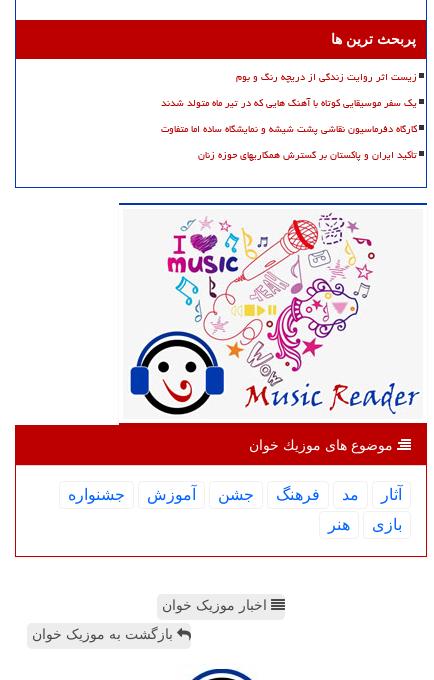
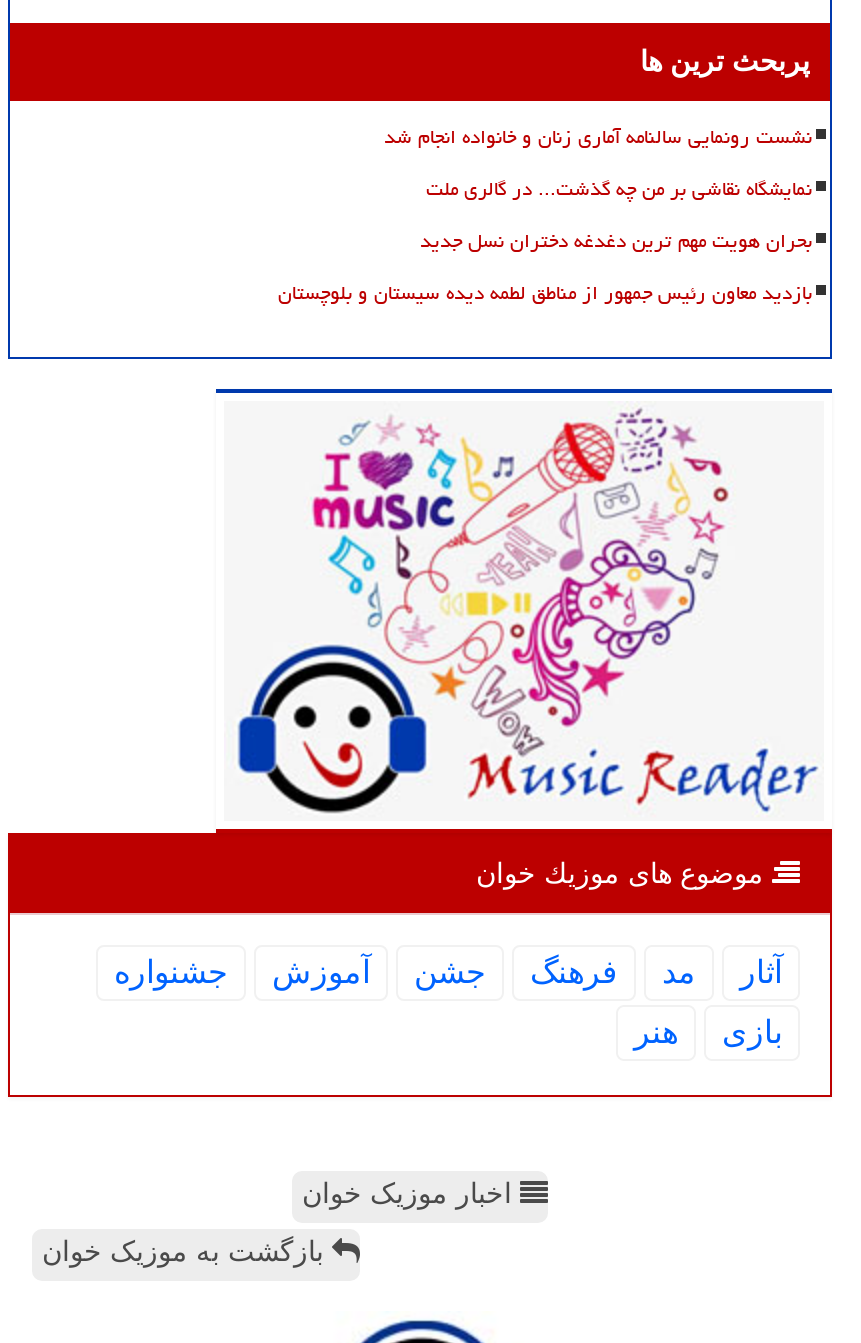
- زیست اثر روایت زندگی از دریچه رنگ و بوم
- یک سفر موسیقایی کوتاه با آهنگ هایی که در تیر ماه متولد شدند
- کارگاه دفرماسیون نقاشی پشت شیشه و نمایشگاه ساده اما متفاوت
- تأکید ایران و پاکستان بر گسترش همکاریهای حوزه زنان
+ نشست رونمایی سالنامه آماری زنان و خانواده انجام شد
+ نمایشگاه نقاشی بر من چه گذشت... در گالری ملت
+ بحران هویت مهم ترین دغدغه دختران نسل جدید
+ بازدید معاون رئیس جمهور از مناطق لطمه دیده سیستان و بلوچستان
